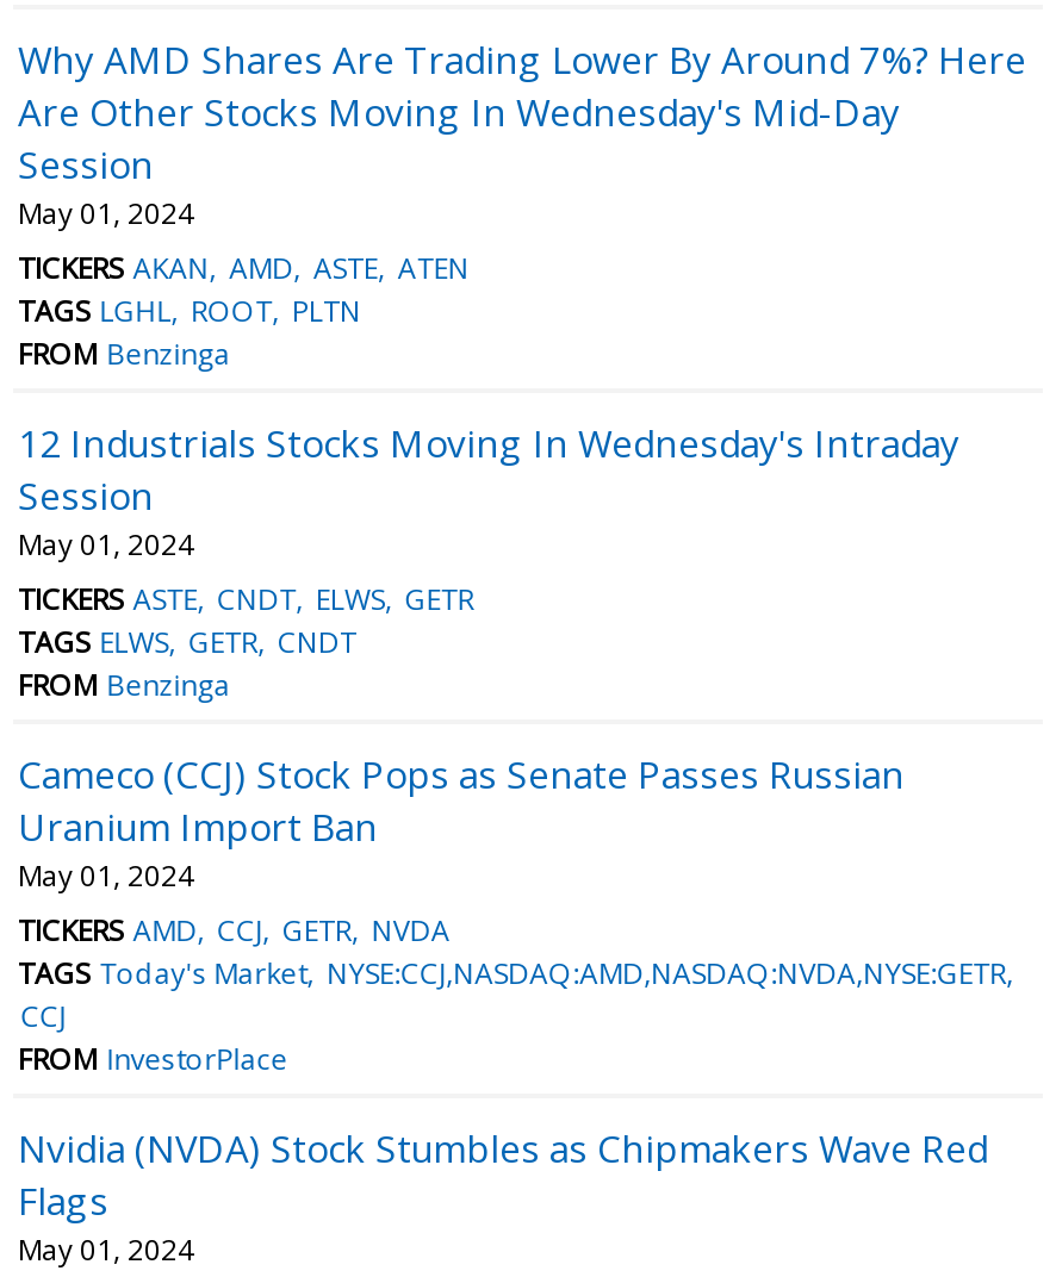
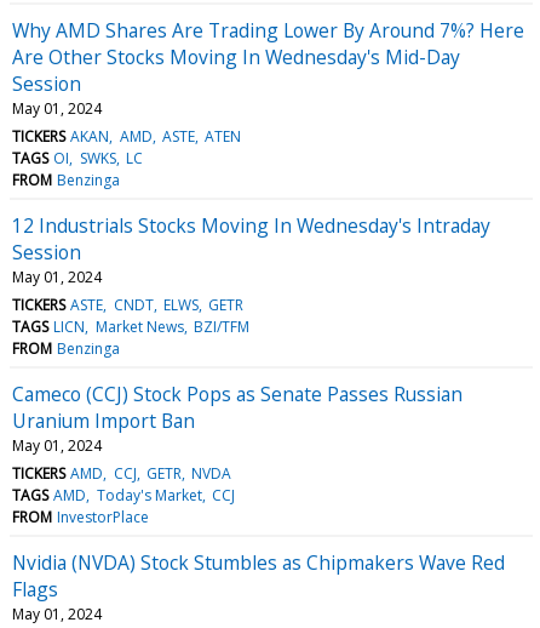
- TAGS LGHL ROOT PLTN
+ TAGS OI SWKS LC

- TAGS ELWS GETR CNDT
+ TAGS LICN Market News BZI/TFM

- TAGS Today's Market NYSE:CCJ,NASDAQ:AMD,NASDAQ:NVDA,NYSE:GETR
- CCJ
+ TAGS AMD Today's Market CCJ
